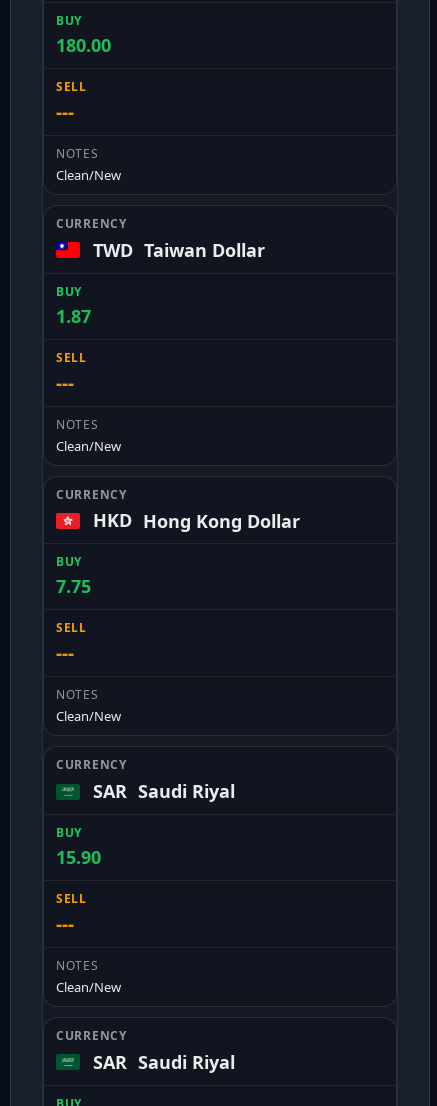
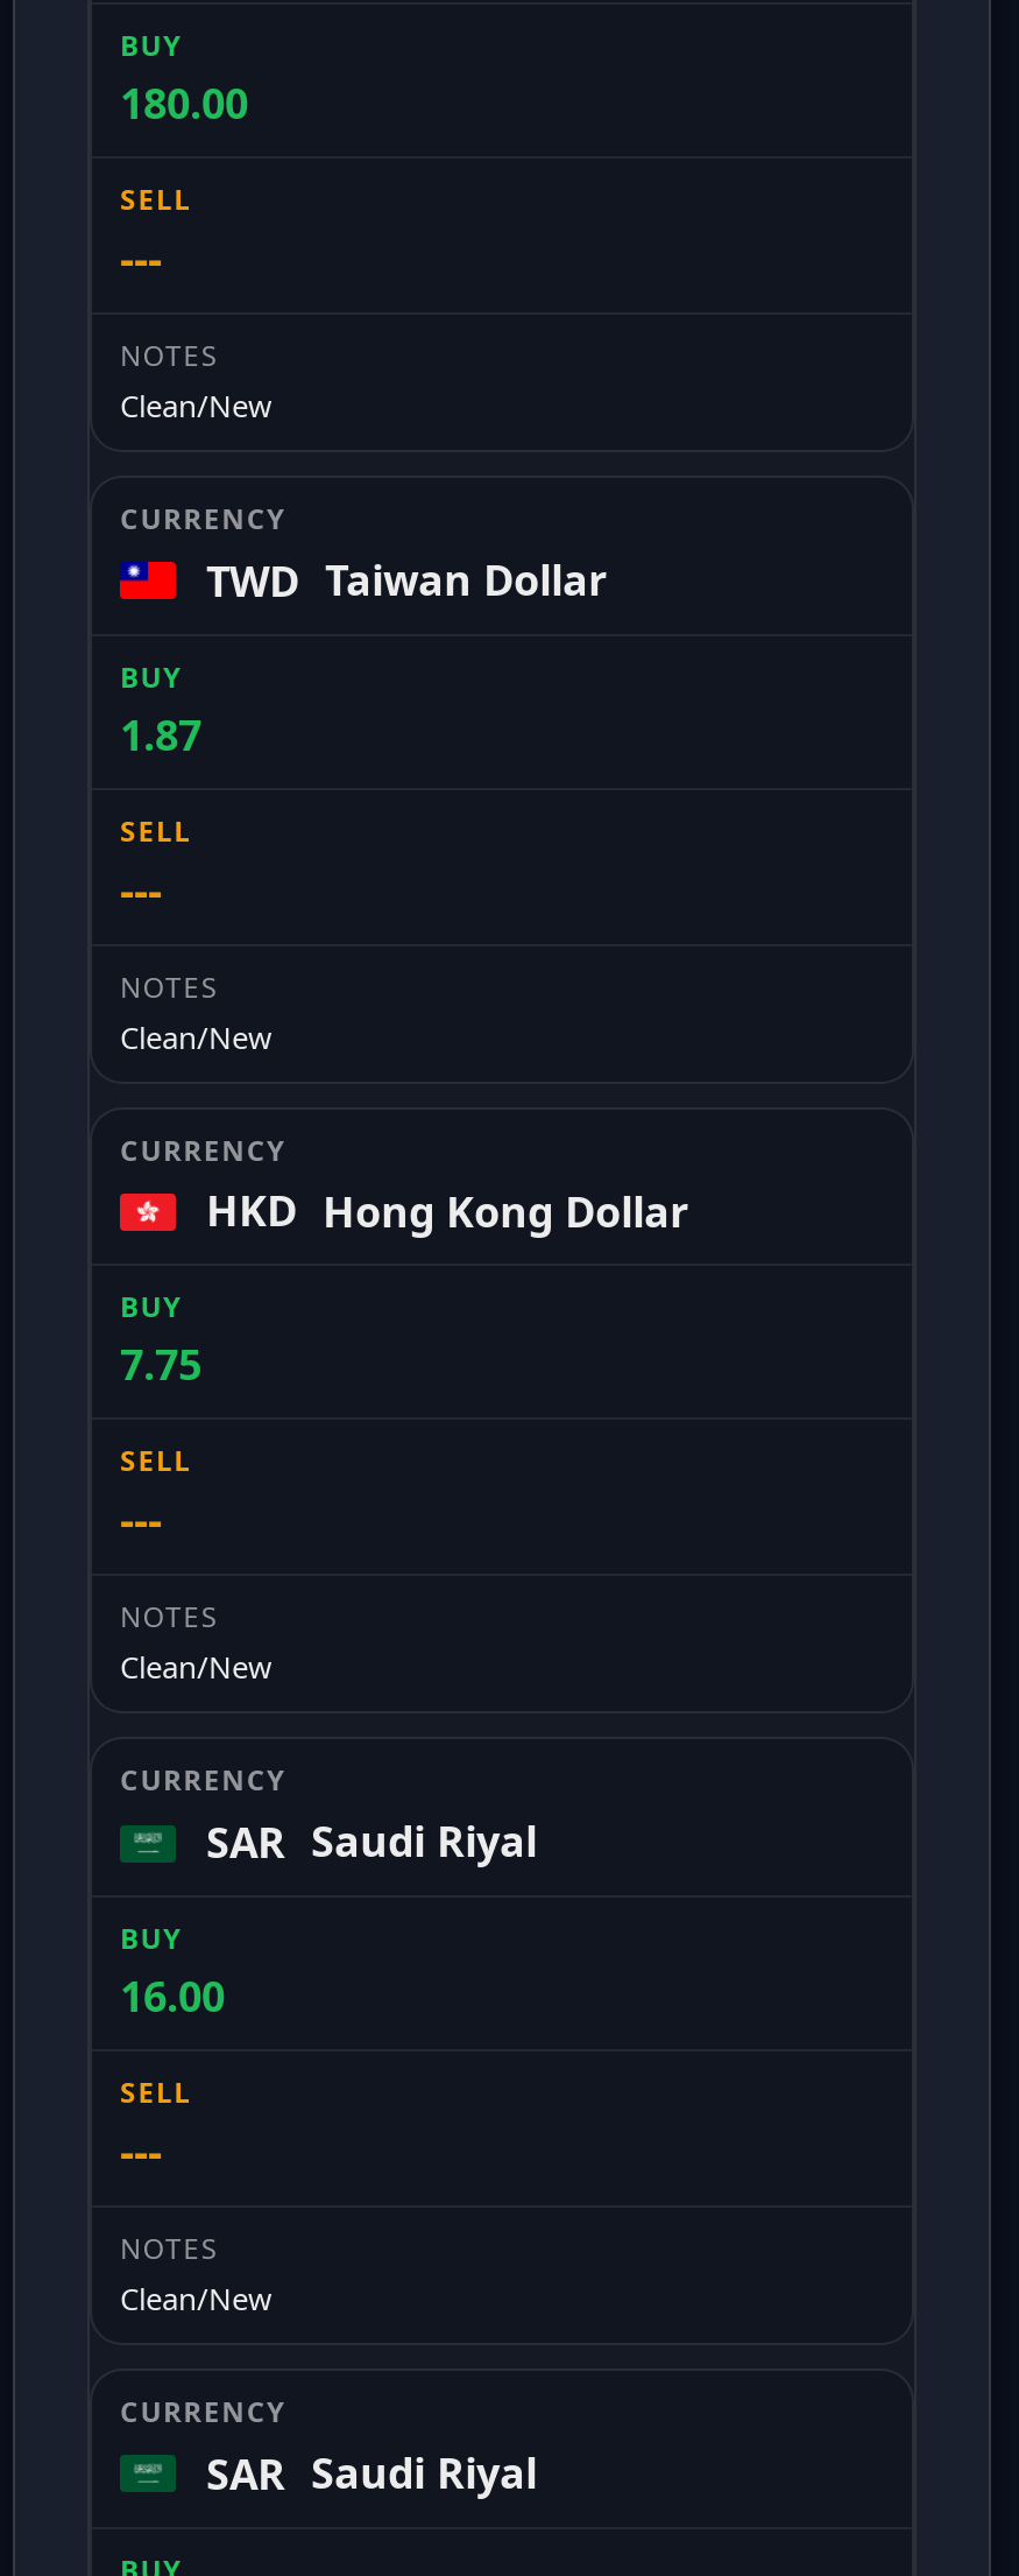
- 15.90
+ 16.00
